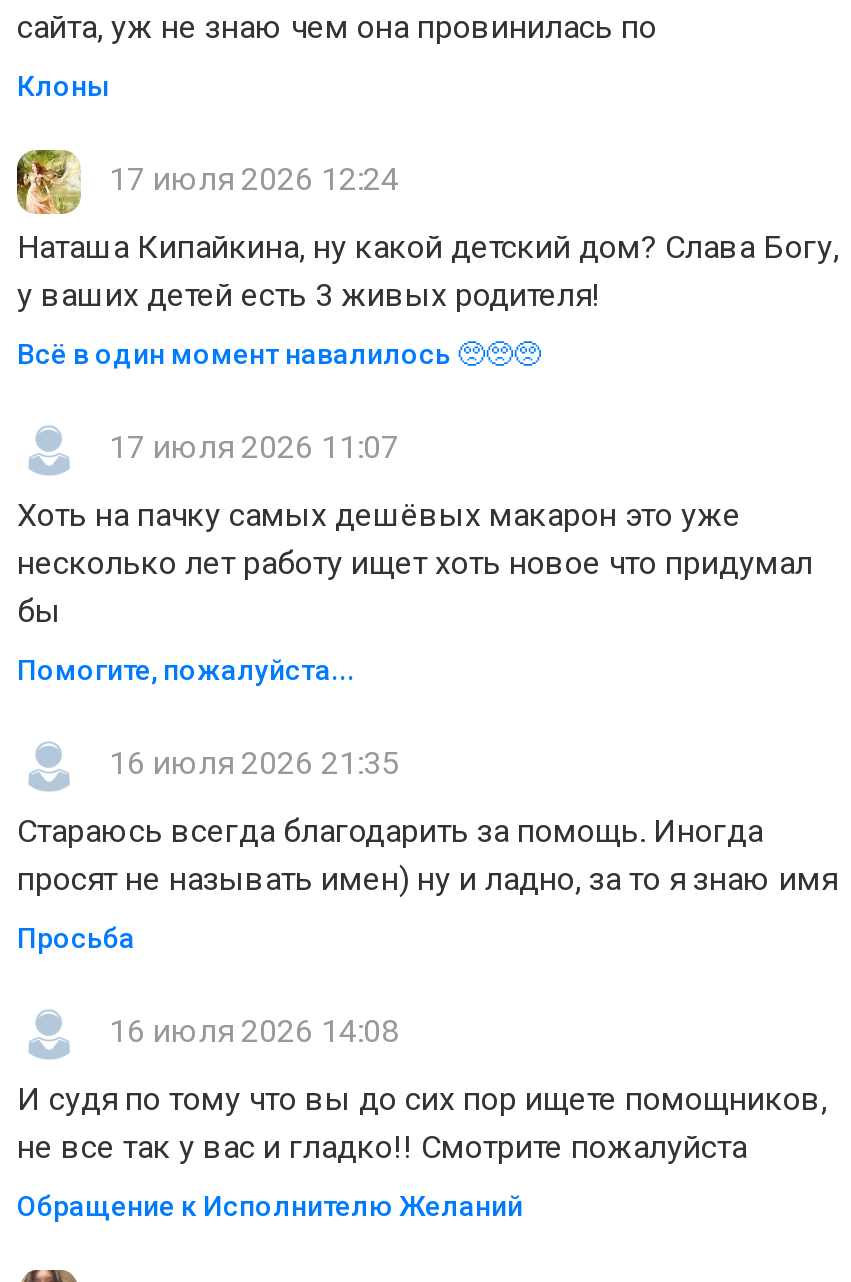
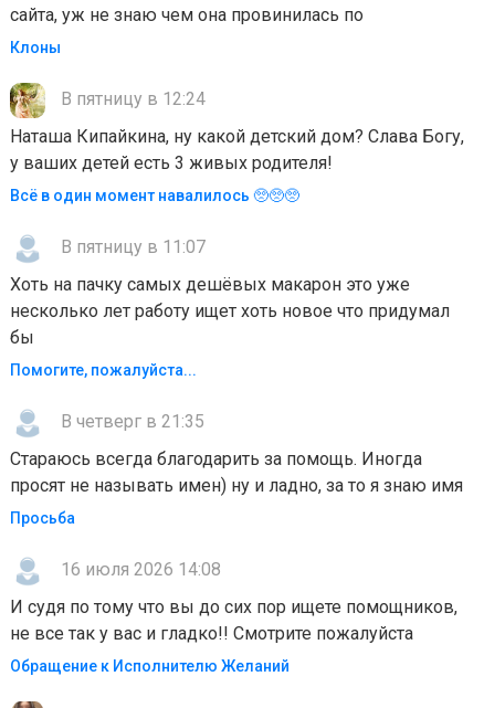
- 17 июля 2026 12:24
+ В пятницу в 12:24

- 17 июля 2026 11:07
+ В пятницу в 11:07

- 16 июля 2026 21:35
+ В четверг в 21:35
